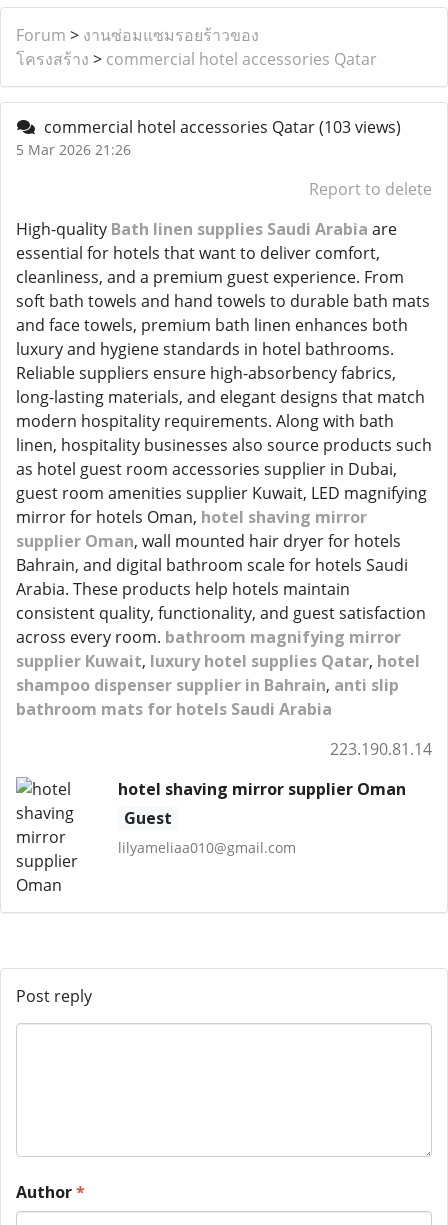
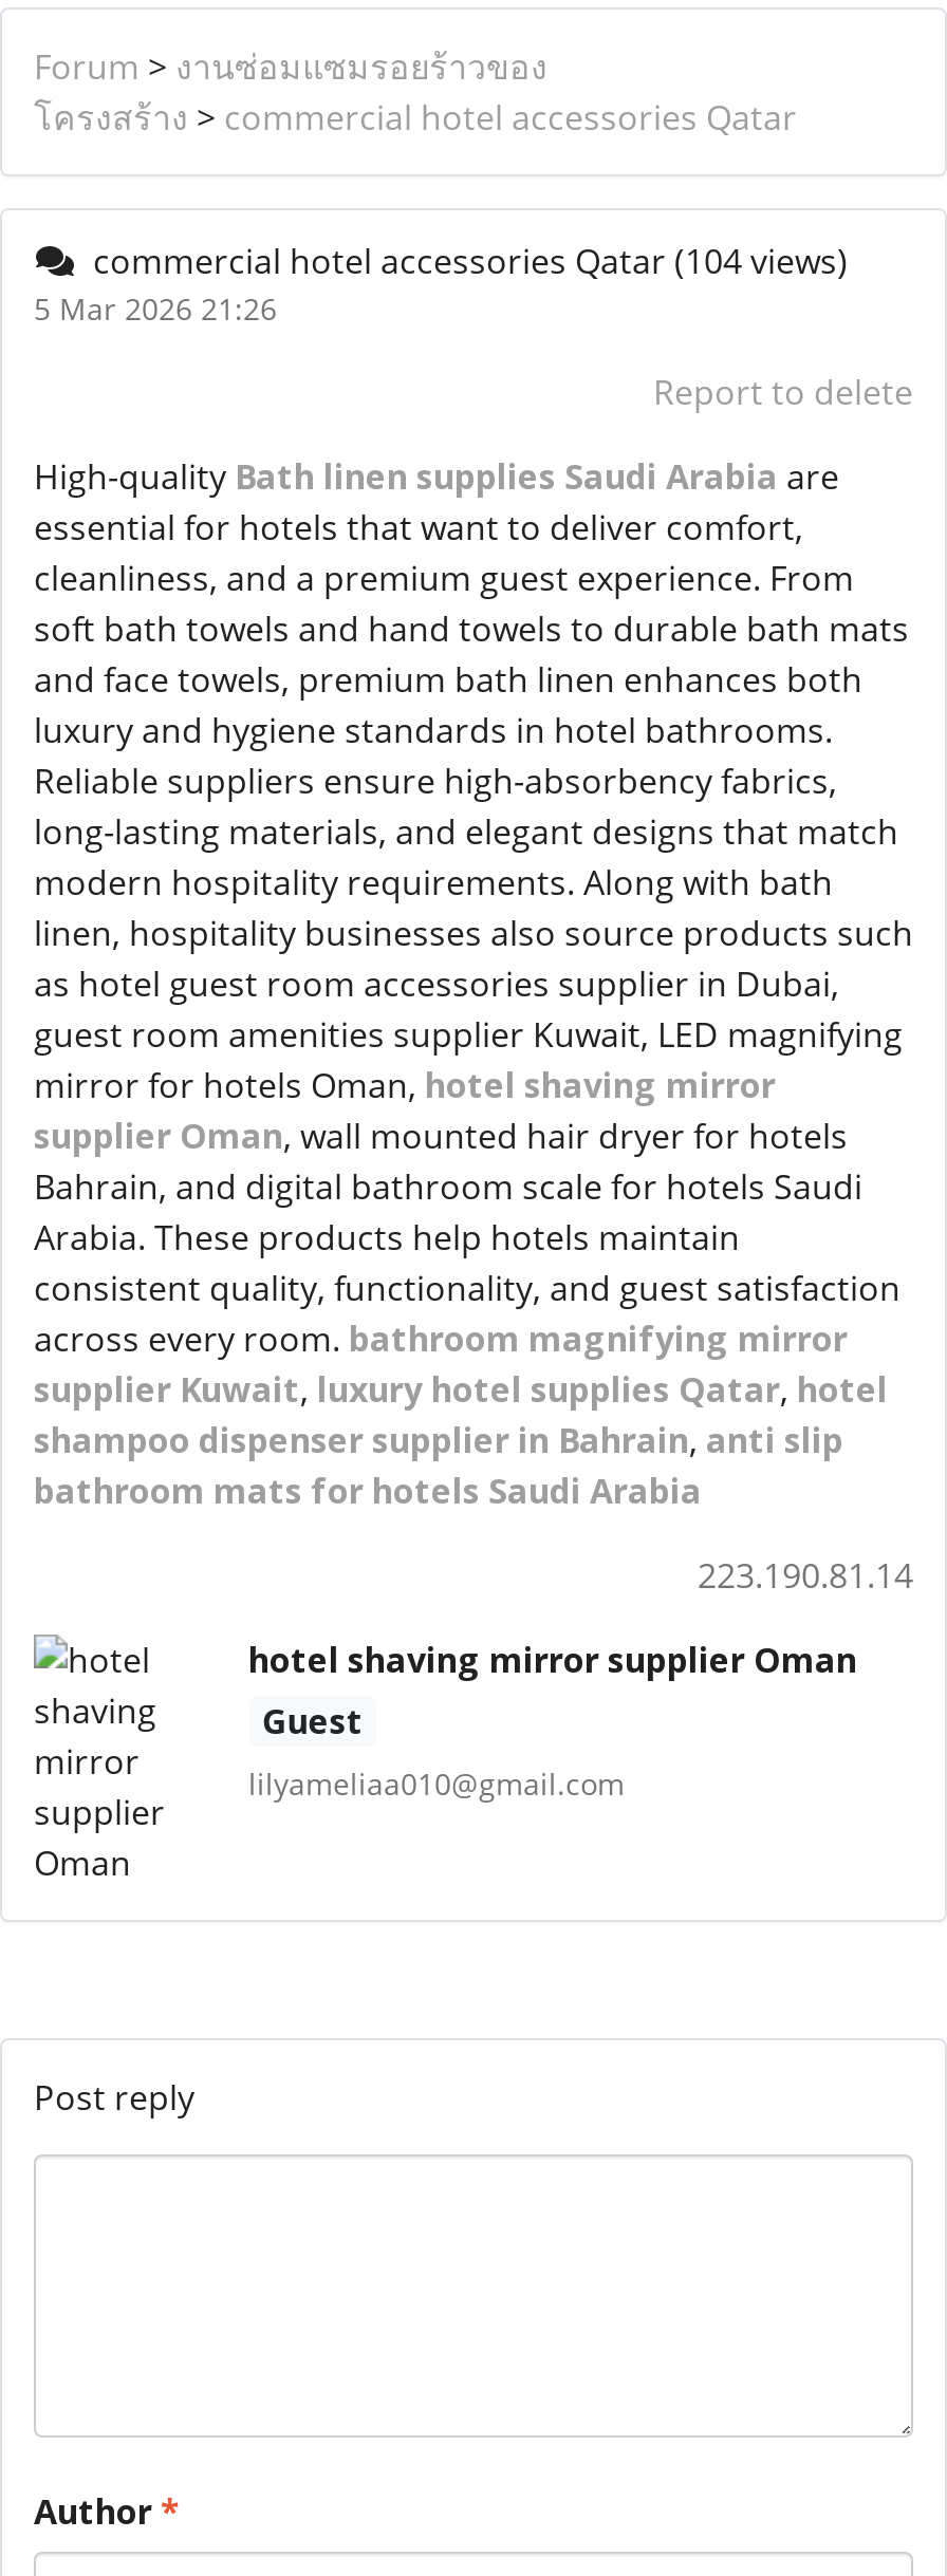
- commercial hotel accessories Qatar (103 views)
+ commercial hotel accessories Qatar (104 views)
